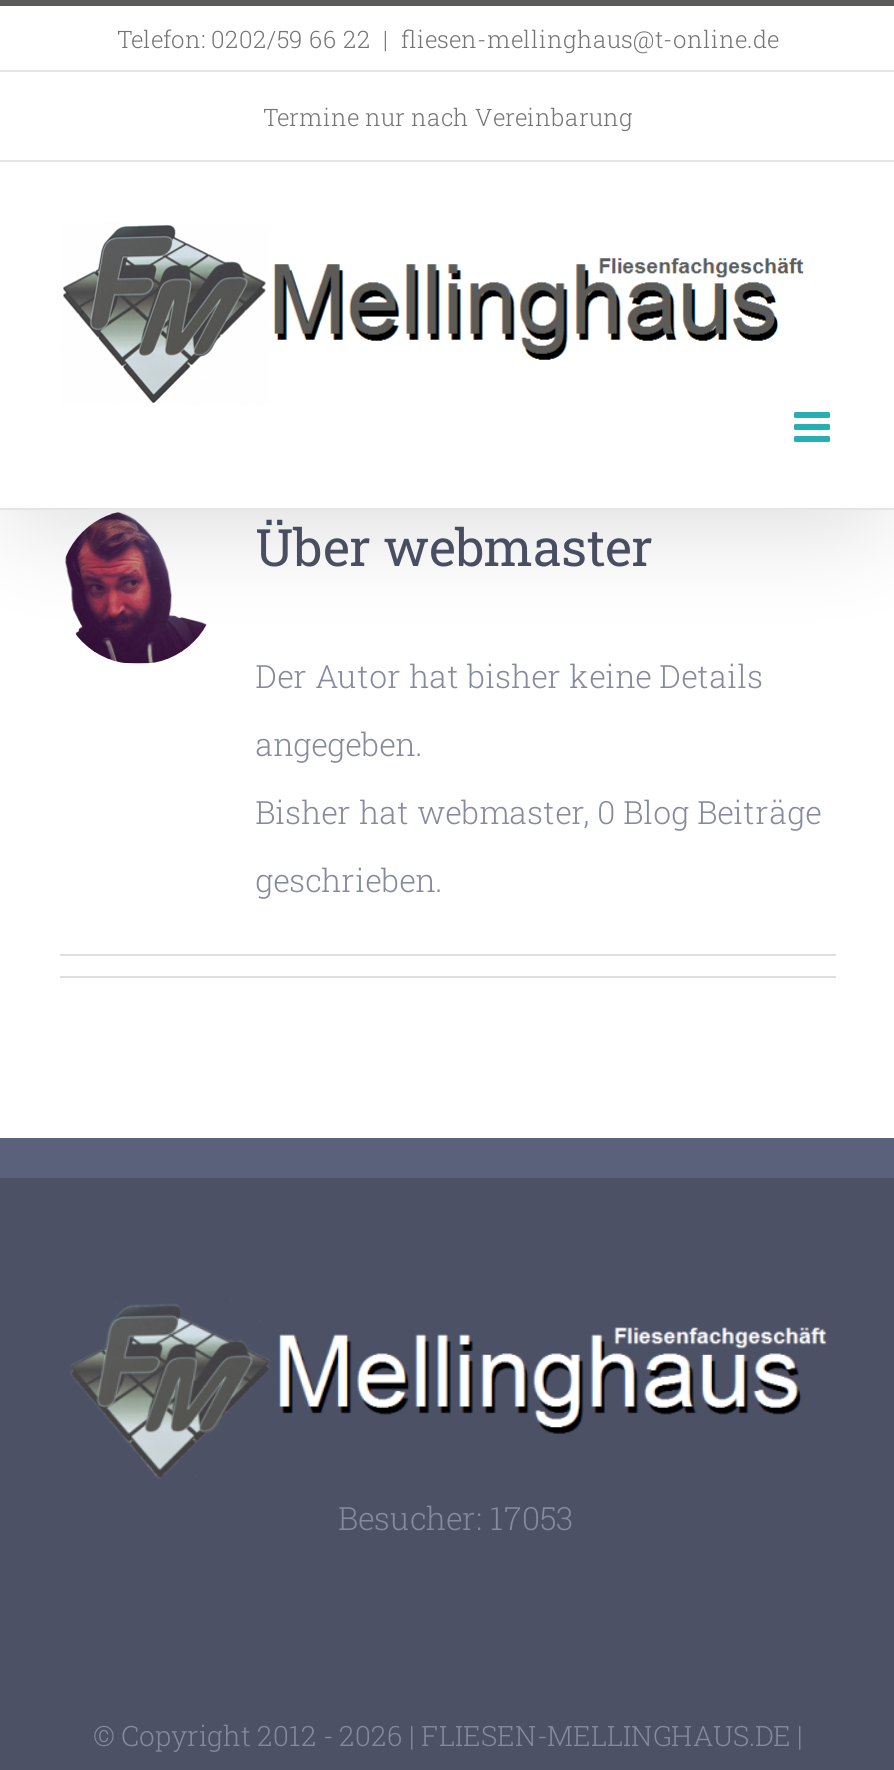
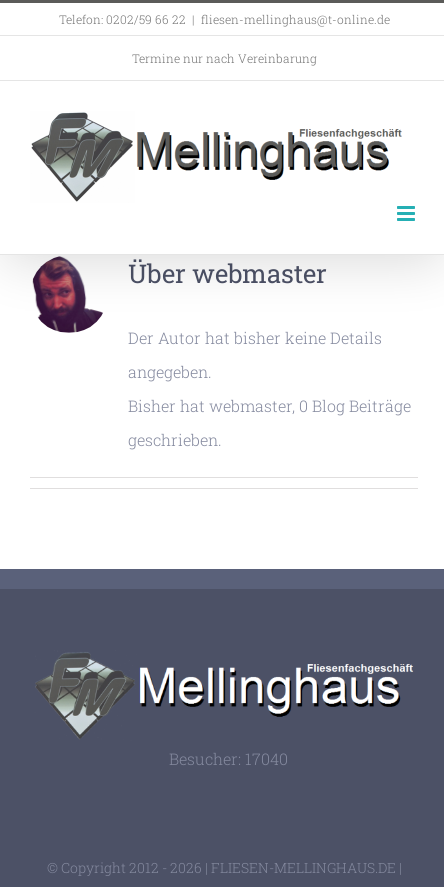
- Besucher: 17053
+ Besucher: 17040
